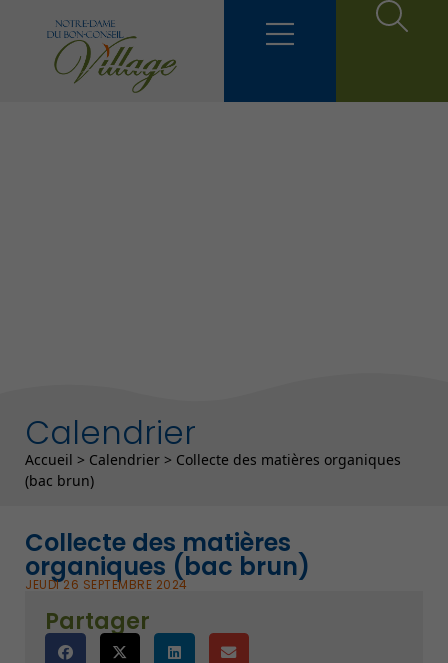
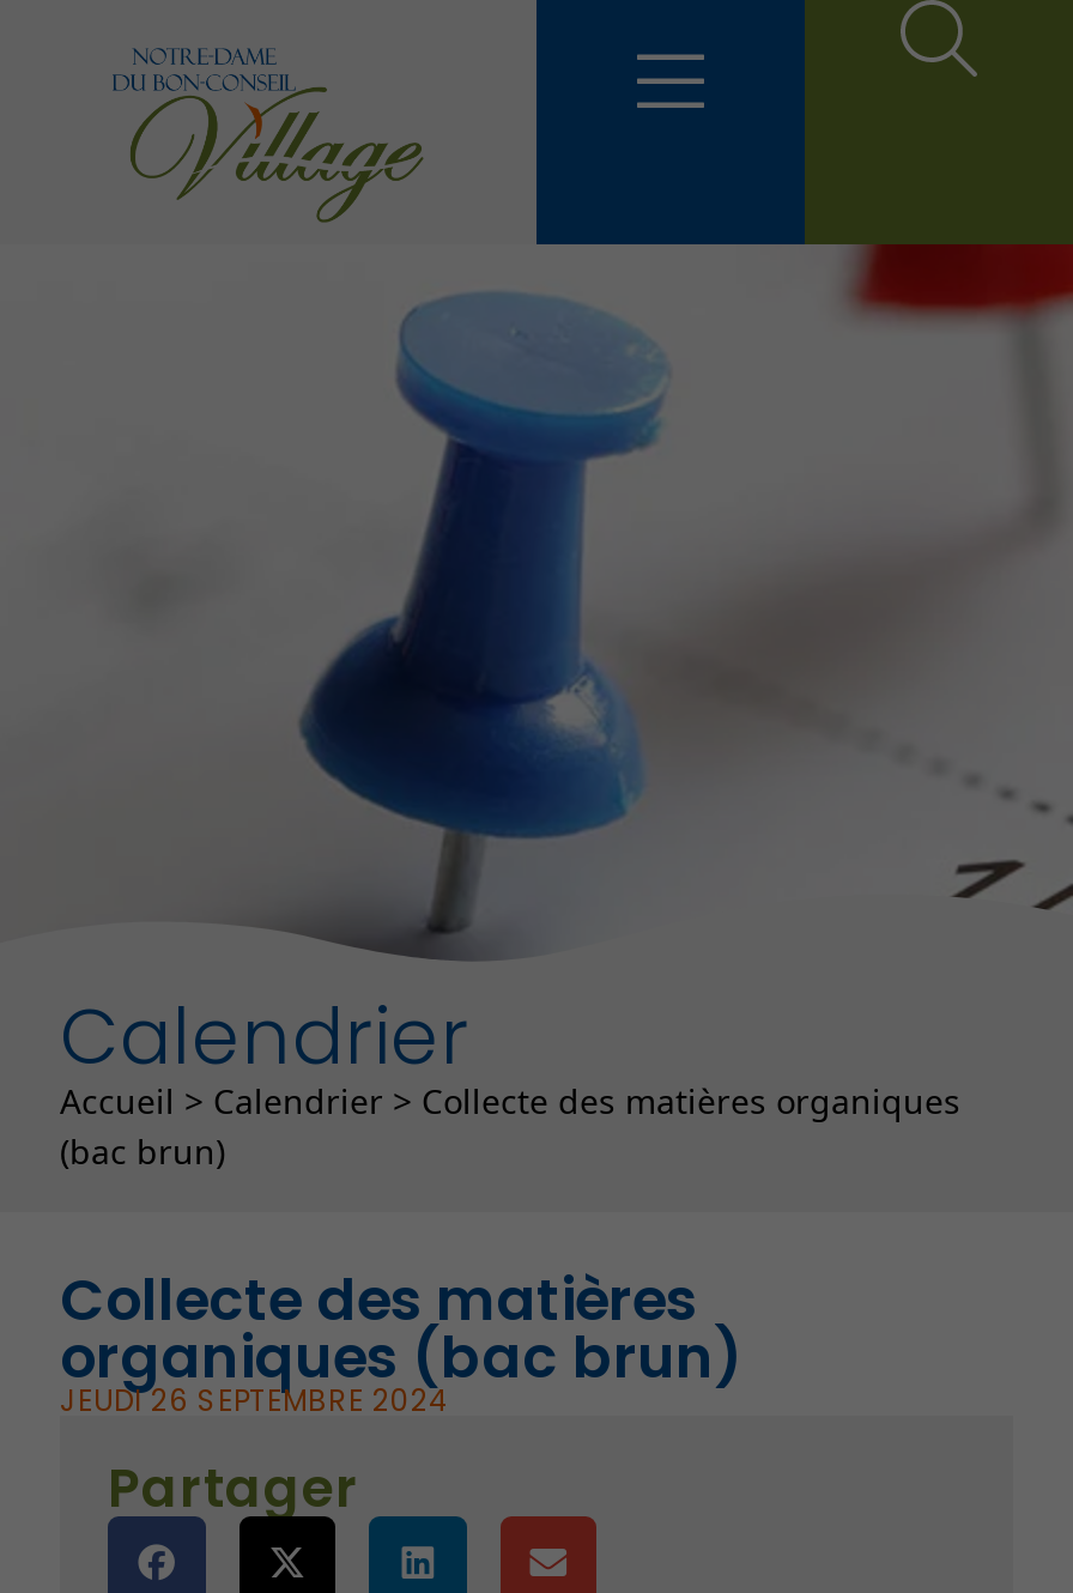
+ [image]
